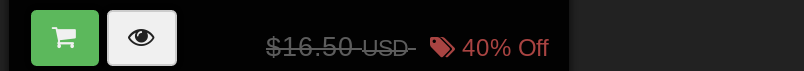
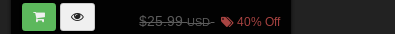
- $16.50USD 40% Off
+ $25.99USD 40% Off
